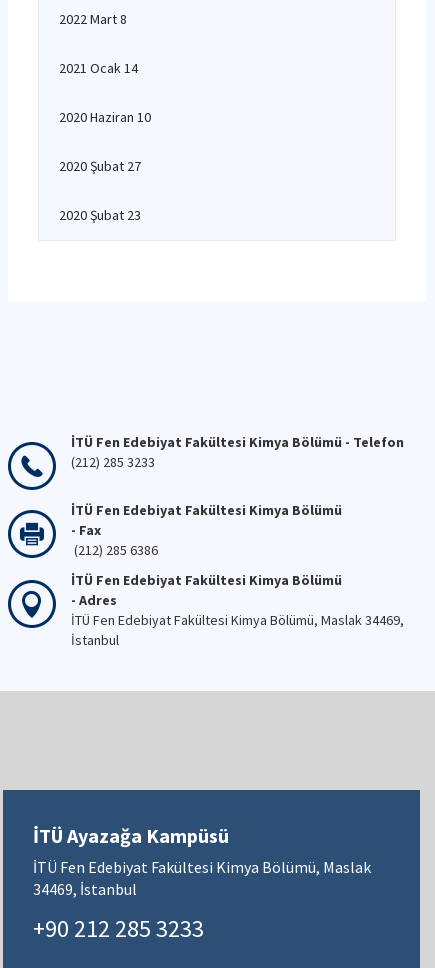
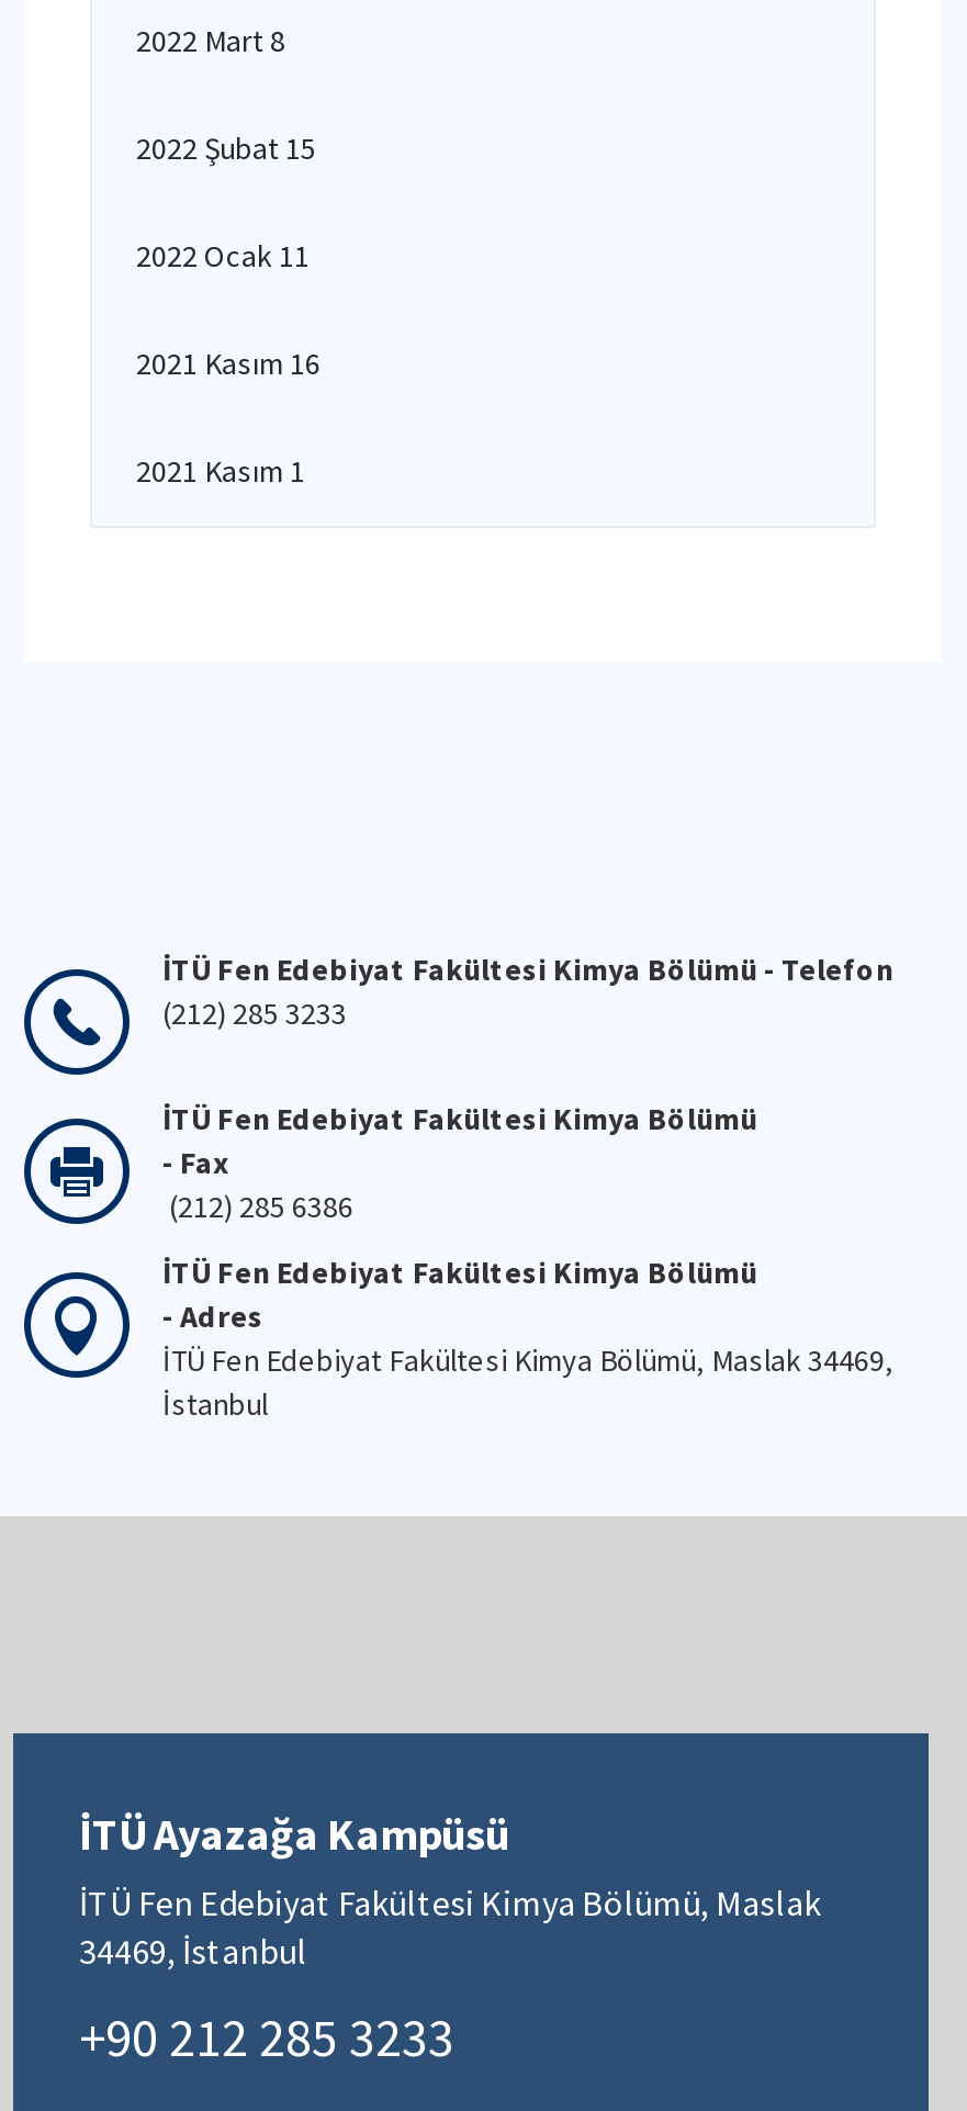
- 2021 Ocak 14
+ 2022 Şubat 15

- 2020 Haziran 10
+ 2022 Ocak 11

- 2020 Şubat 27
+ 2021 Kasım 16

- 2020 Şubat 23
+ 2021 Kasım 1
